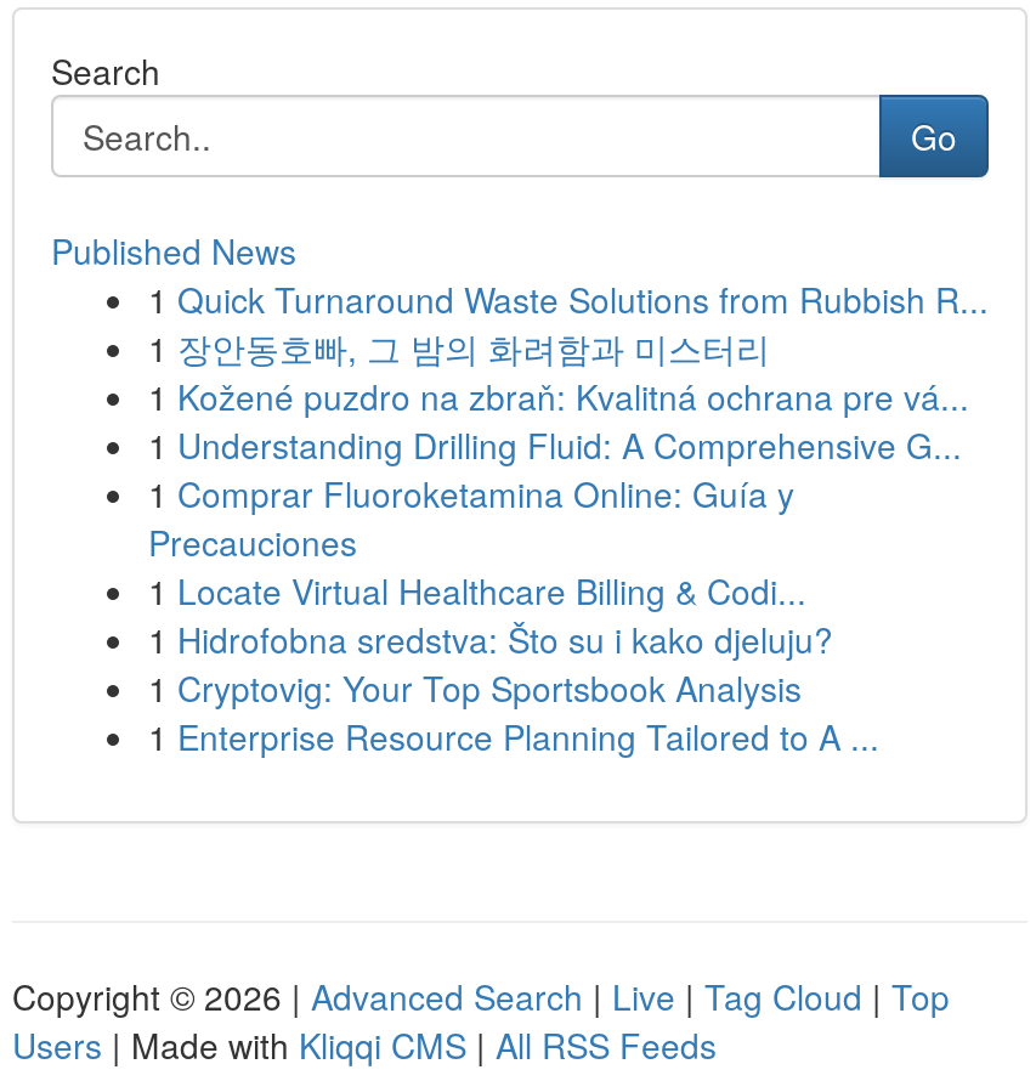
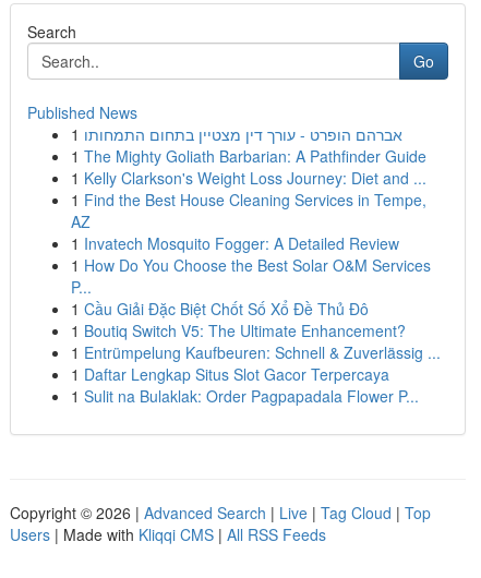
- 1 Quick Turnaround Waste Solutions from Rubbish R...
- 1 장안동호빠, 그 밤의 화려함과 미스터리
- 1 Kožené puzdro na zbraň: Kvalitná ochrana pre vá...
- 1 Understanding Drilling Fluid: A Comprehensive G...
- 1 Comprar Fluoroketamina Online: Guía y
- Precauciones
- 1 Locate Virtual Healthcare Billing & Codi...
- 1 Hidrofobna sredstva: Što su i kako djeluju?
- 1 Cryptovig: Your Top Sportsbook Analysis
- 1 Enterprise Resource Planning Tailored to A ...
+ 1 אברהם הופרט - עורך דין מצטיין בתחום התמחותו
+ 1 The Mighty Goliath Barbarian: A Pathfinder Guide
+ 1 Kelly Clarkson's Weight Loss Journey: Diet and ...
+ 1 Find the Best House Cleaning Services in Tempe,
+ AZ
+ 1 Invatech Mosquito Fogger: A Detailed Review
+ 1 How Do You Choose the Best Solar O&M Services
+ P...
+ 1 Cầu Giải Đặc Biệt Chốt Số Xổ Đề Thủ Đô
+ 1 Boutiq Switch V5: The Ultimate Enhancement?
+ 1 Entrümpelung Kaufbeuren: Schnell & Zuverlässig ...
+ 1 Daftar Lengkap Situs Slot Gacor Terpercaya
+ 1 Sulit na Bulaklak: Order Pagpapadala Flower P...
